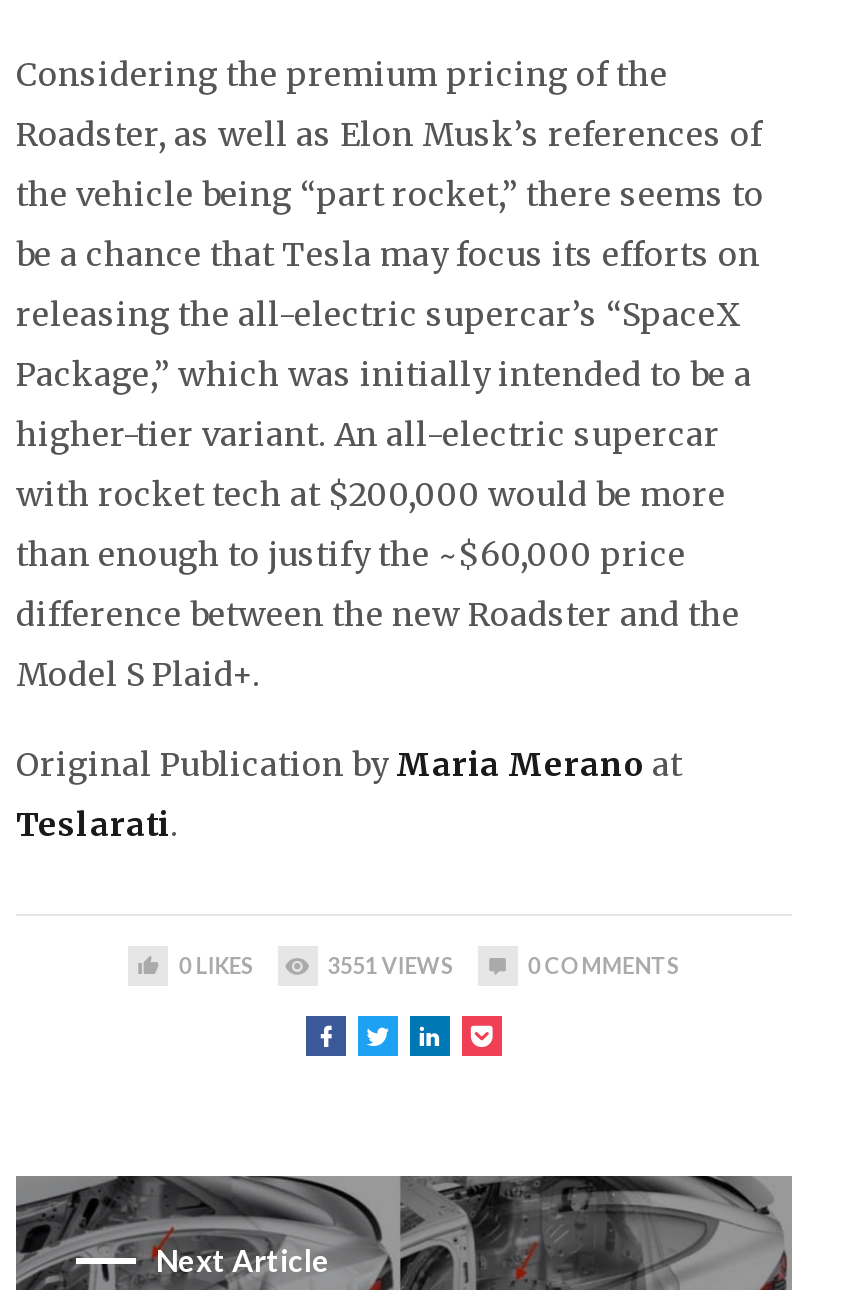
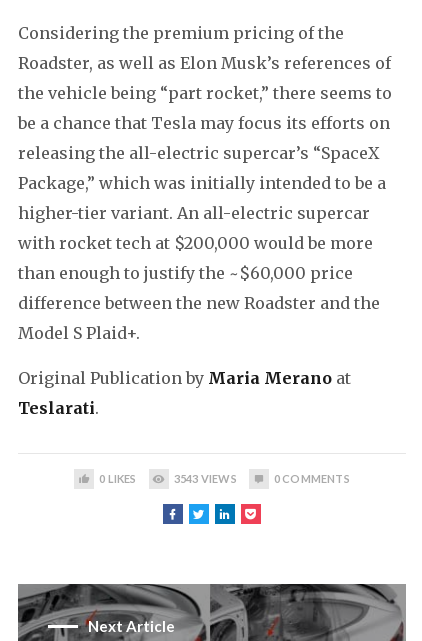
- 3551 VIEWS
+ 3543 VIEWS
